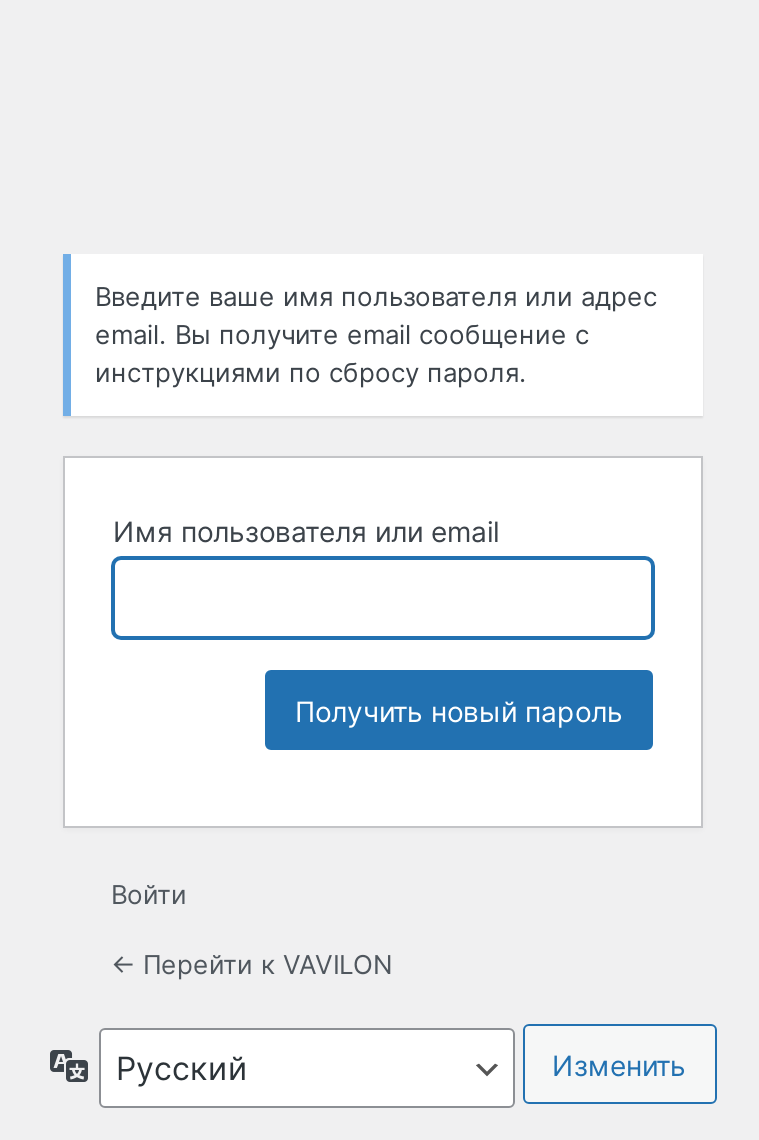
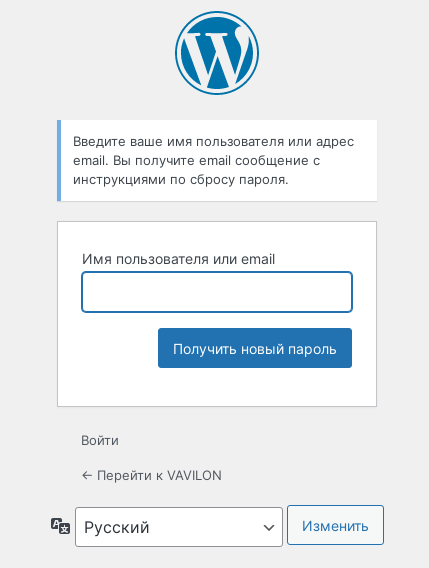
+ [image]
